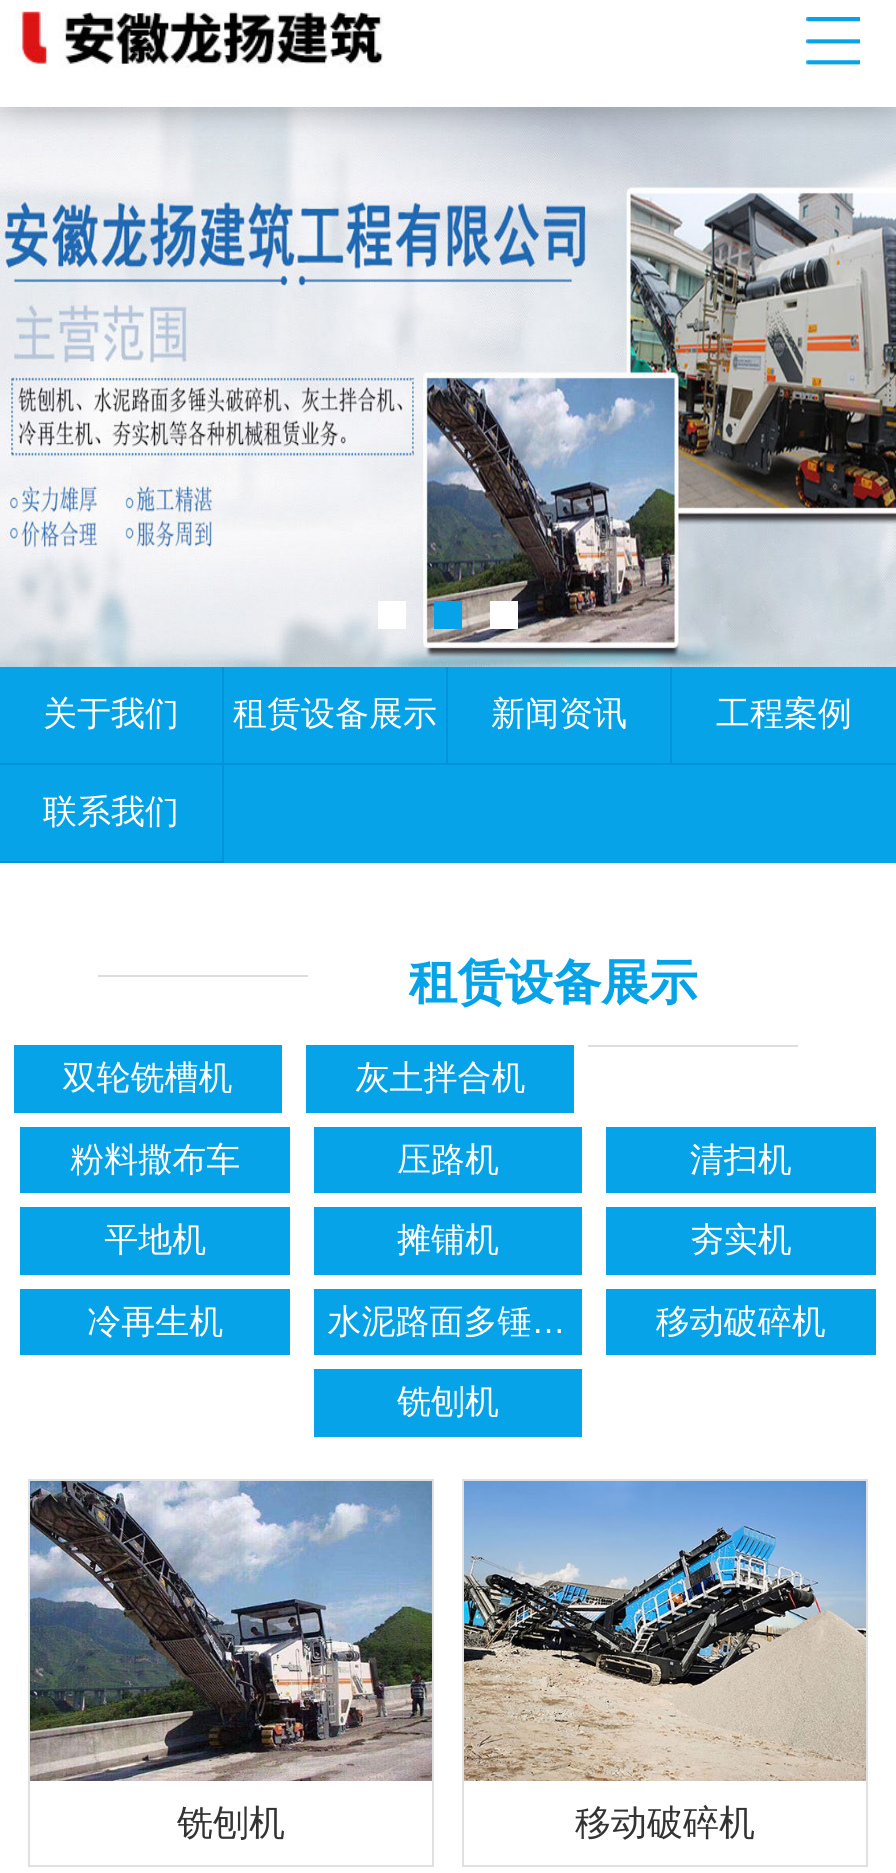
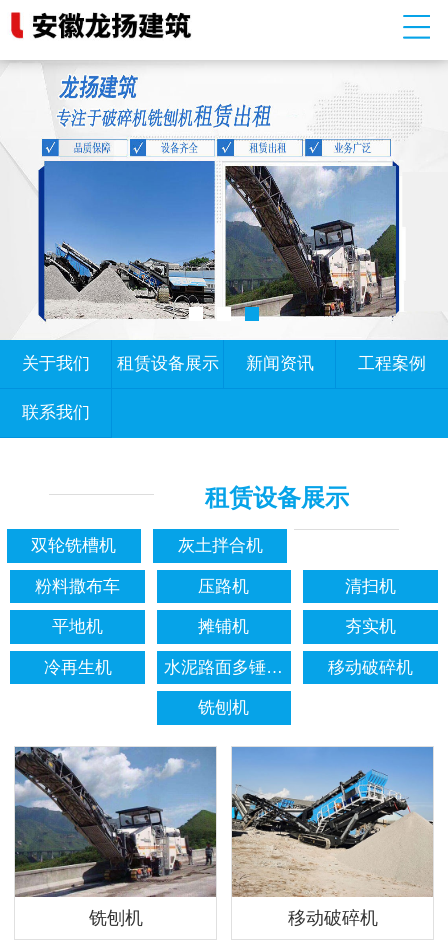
- [image]
+ [image]
